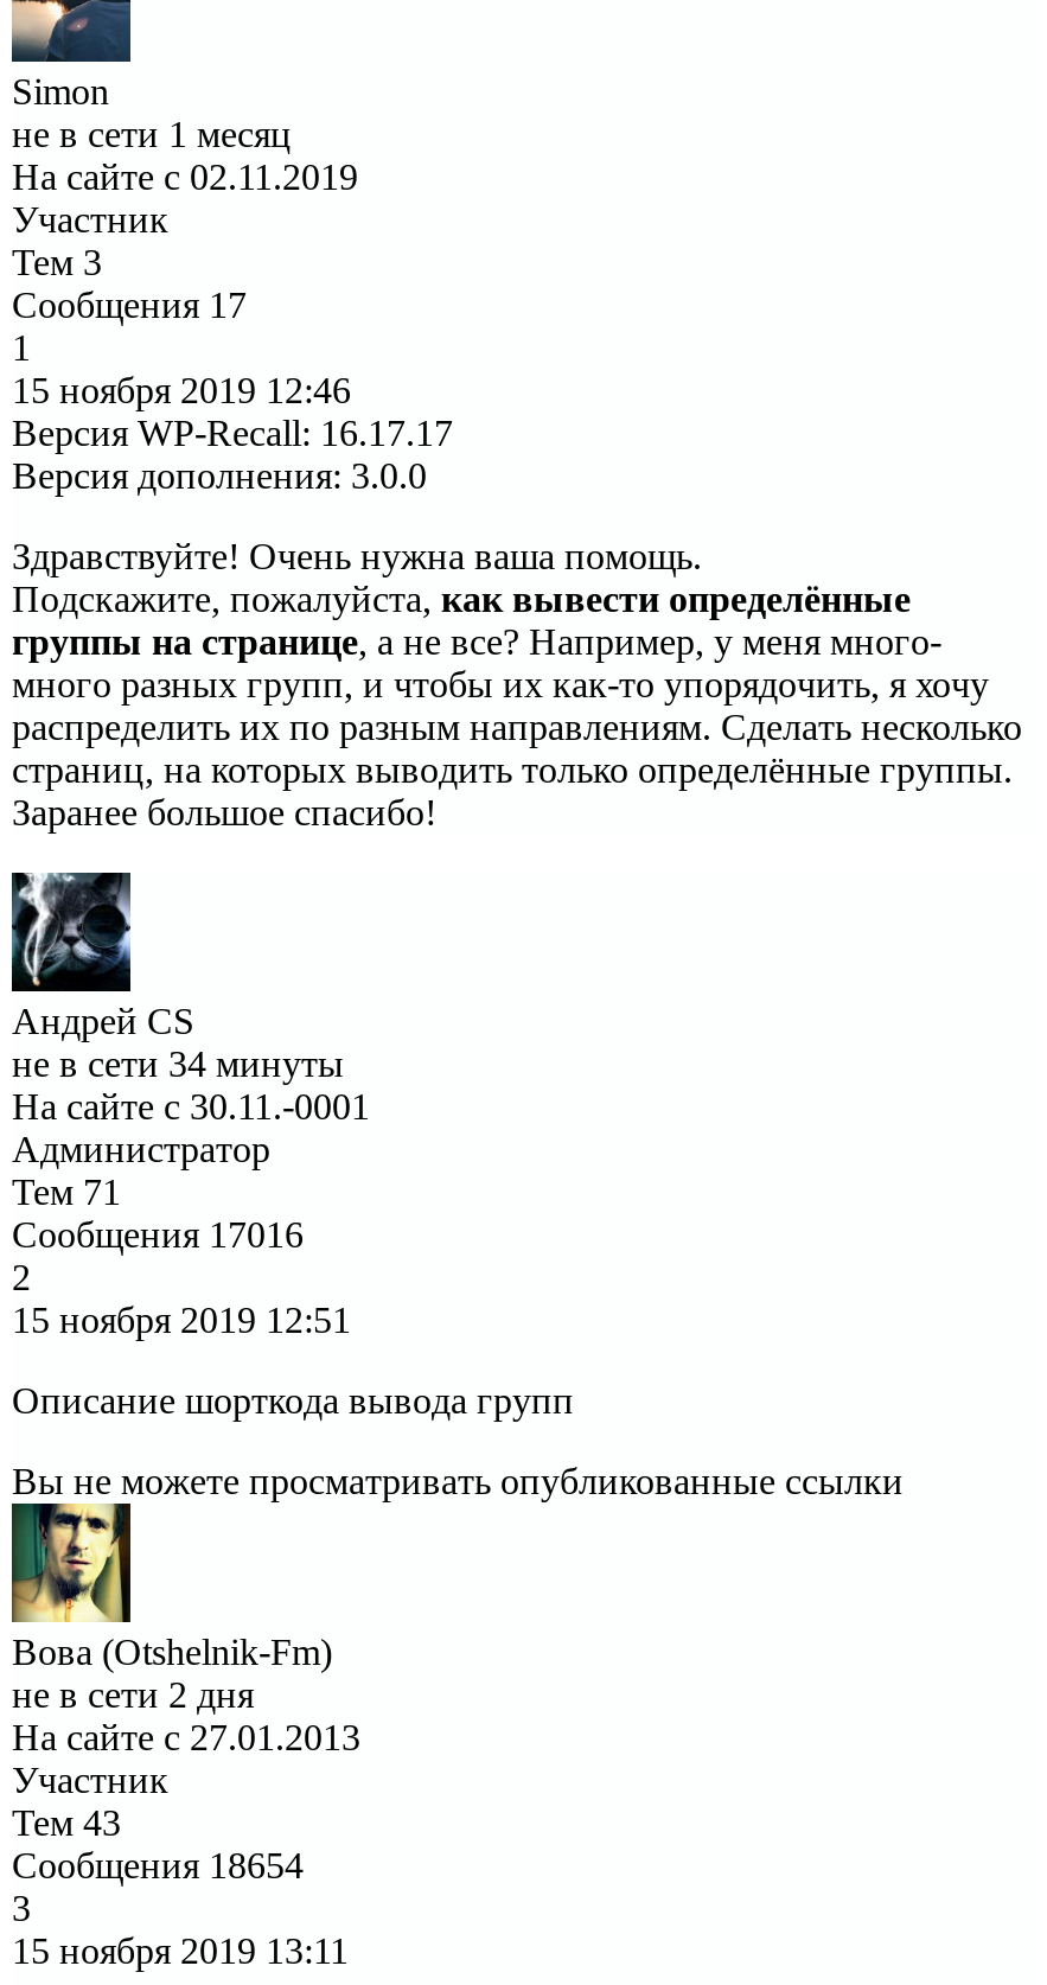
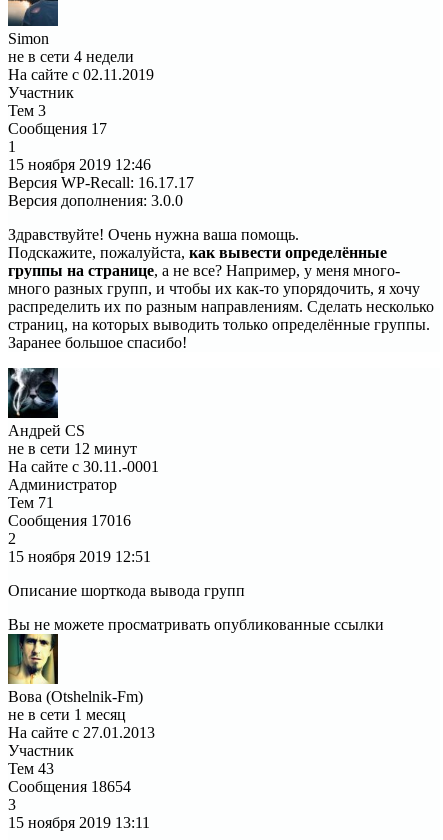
moved down: не в сети 1 месяц

+ не в сети 4 недели

- не в сети 34 минуты
+ не в сети 12 минут

- не в сети 2 дня
